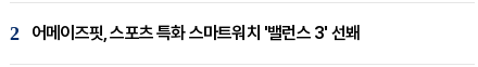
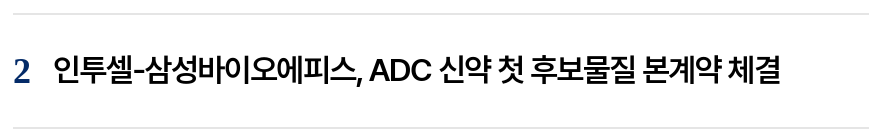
- 어메이즈핏, 스포츠 특화 스마트워치 '밸런스 3' 선봬
+ 인투셀-삼성바이오에피스, ADC 신약 첫 후보물질 본계약 체결
